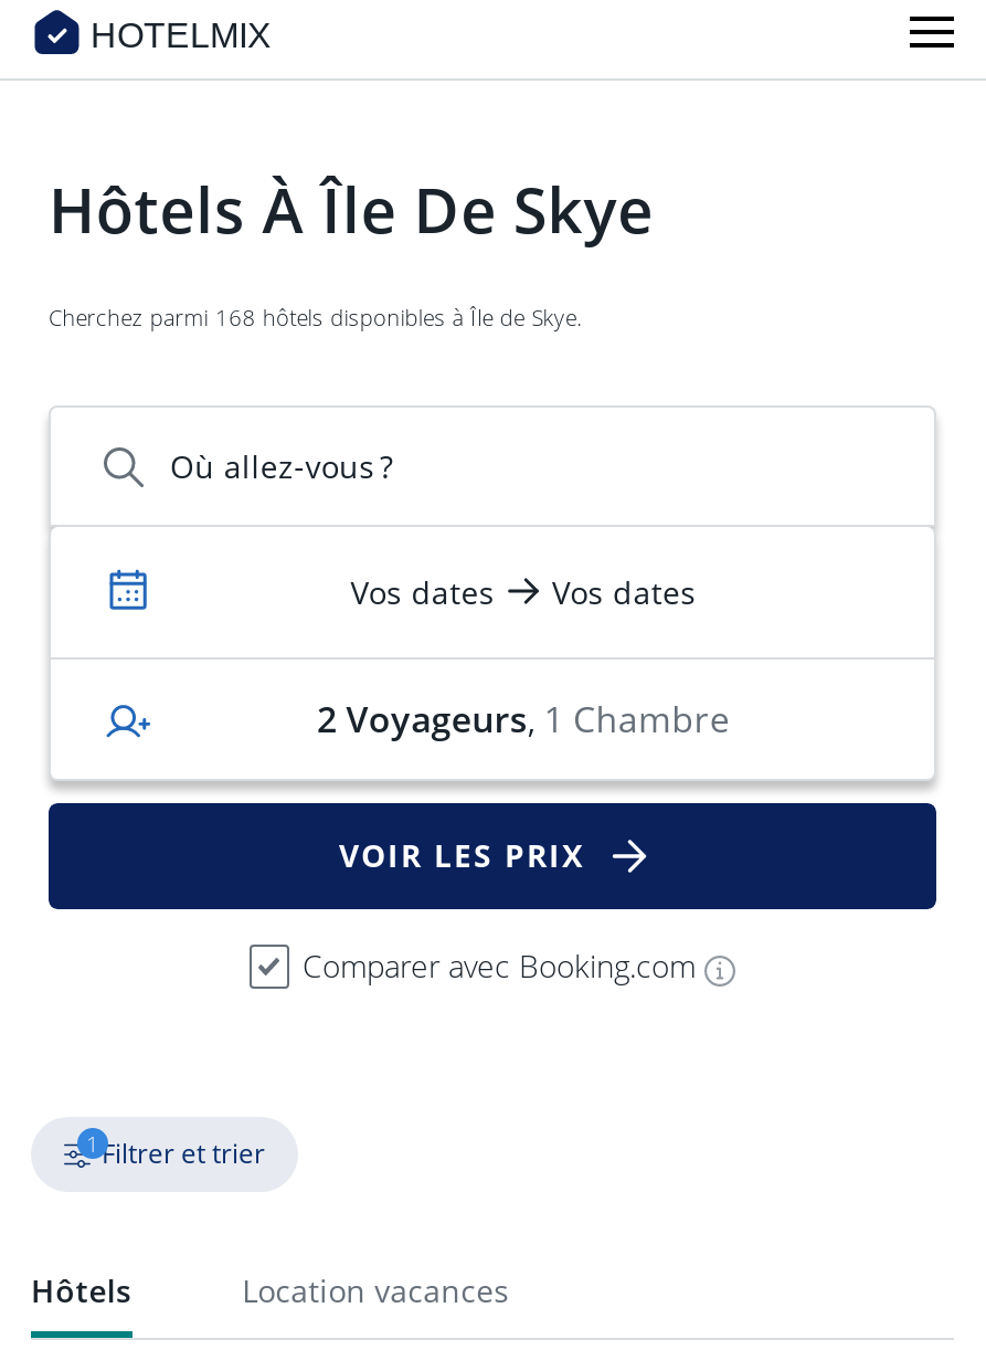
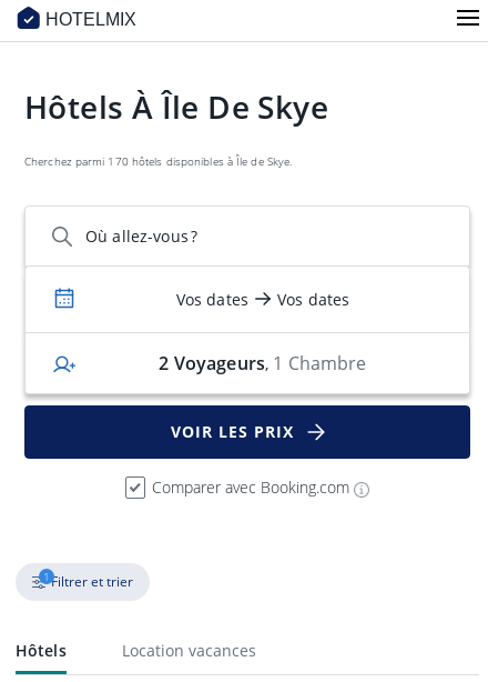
- Cherchez parmi 168 hôtels disponibles à Île de Skye.
+ Cherchez parmi 170 hôtels disponibles à Île de Skye.
